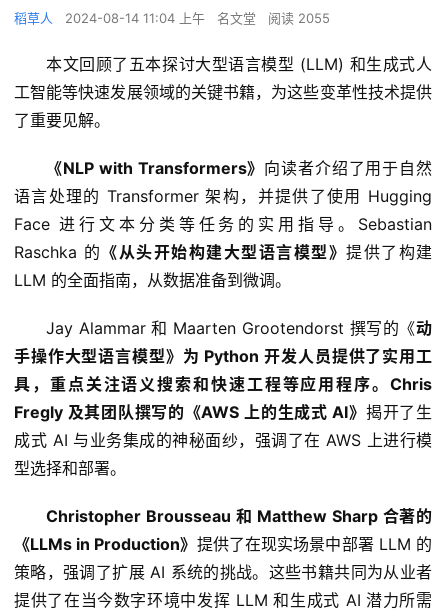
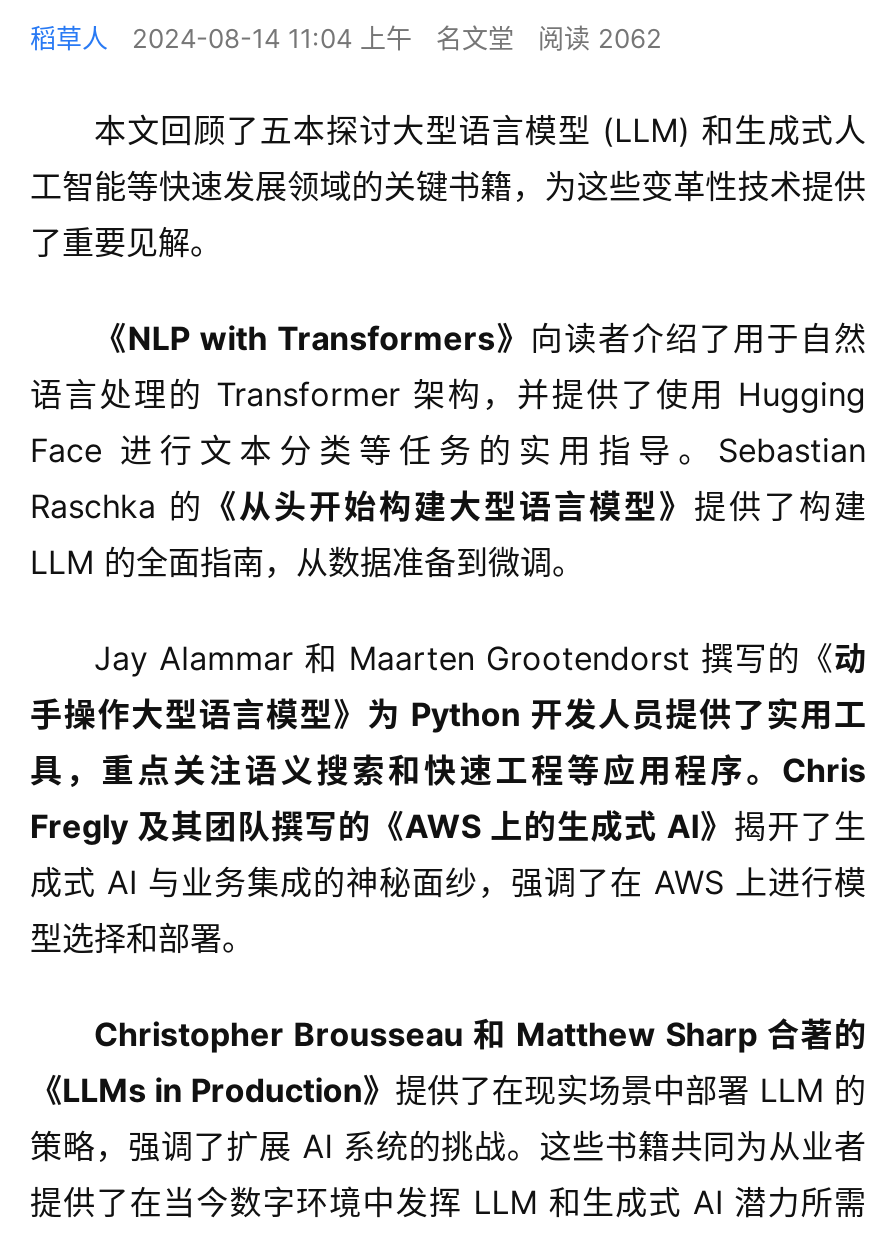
- 稻草人 2024-08-14 11:04 上午 名文堂 阅读 2055
+ 稻草人 2024-08-14 11:04 上午 名文堂 阅读 2062
